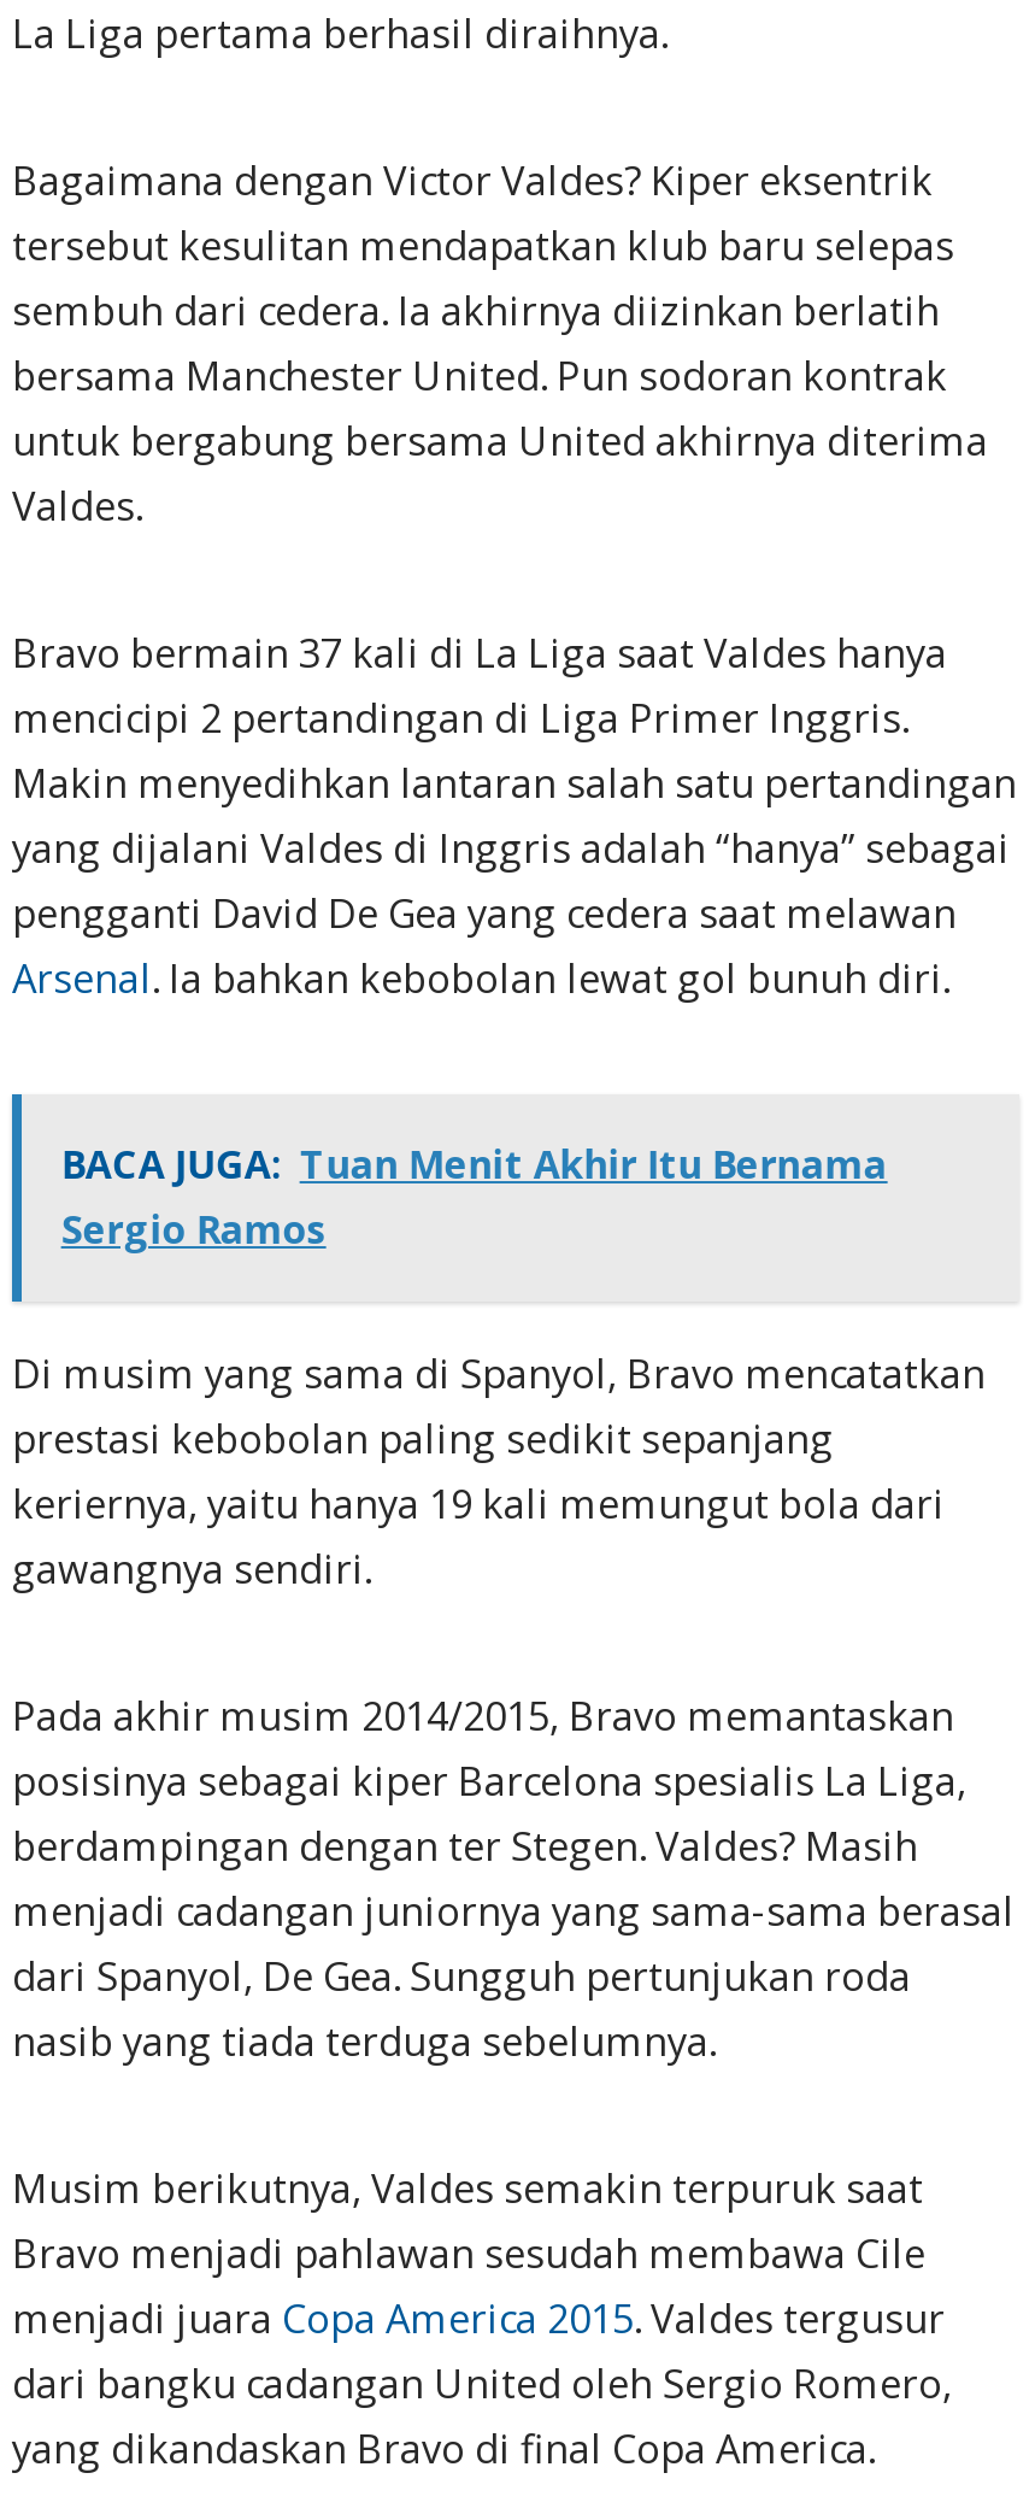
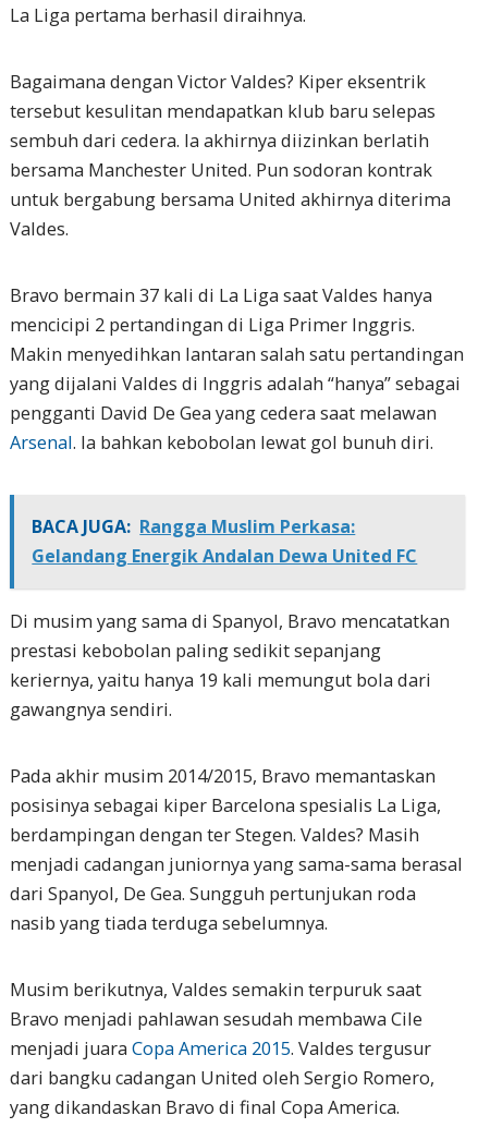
- BACA JUGA: Tuan Menit Akhir Itu Bernama
- Sergio Ramos
+ BACA JUGA: Rangga Muslim Perkasa:
+ Gelandang Energik Andalan Dewa United FC
